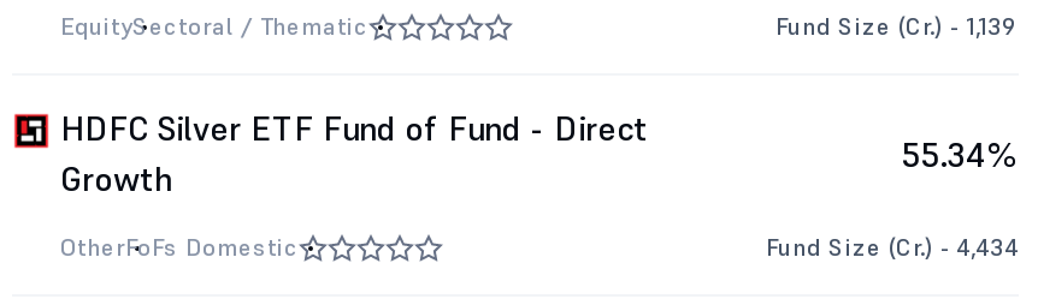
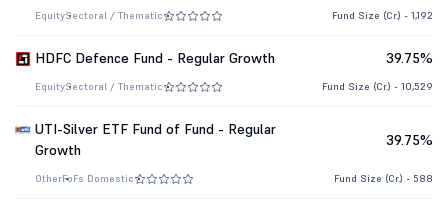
- Fund Size (Cr.) - 1,139
- HDFC Silver ETF Fund of Fund - Direct
+ Fund Size (Cr.) - 1,192
+ HDFC Defence Fund - Regular Growth
+ 39.75%
+ EquitySectoral / Thematic
+ Fund Size (Cr.) - 10,529
+ UTI-Silver ETF Fund of Fund - Regular

- 55.34%
+ 39.75%

- Fund Size (Cr.) - 4,434
+ Fund Size (Cr.) - 588
